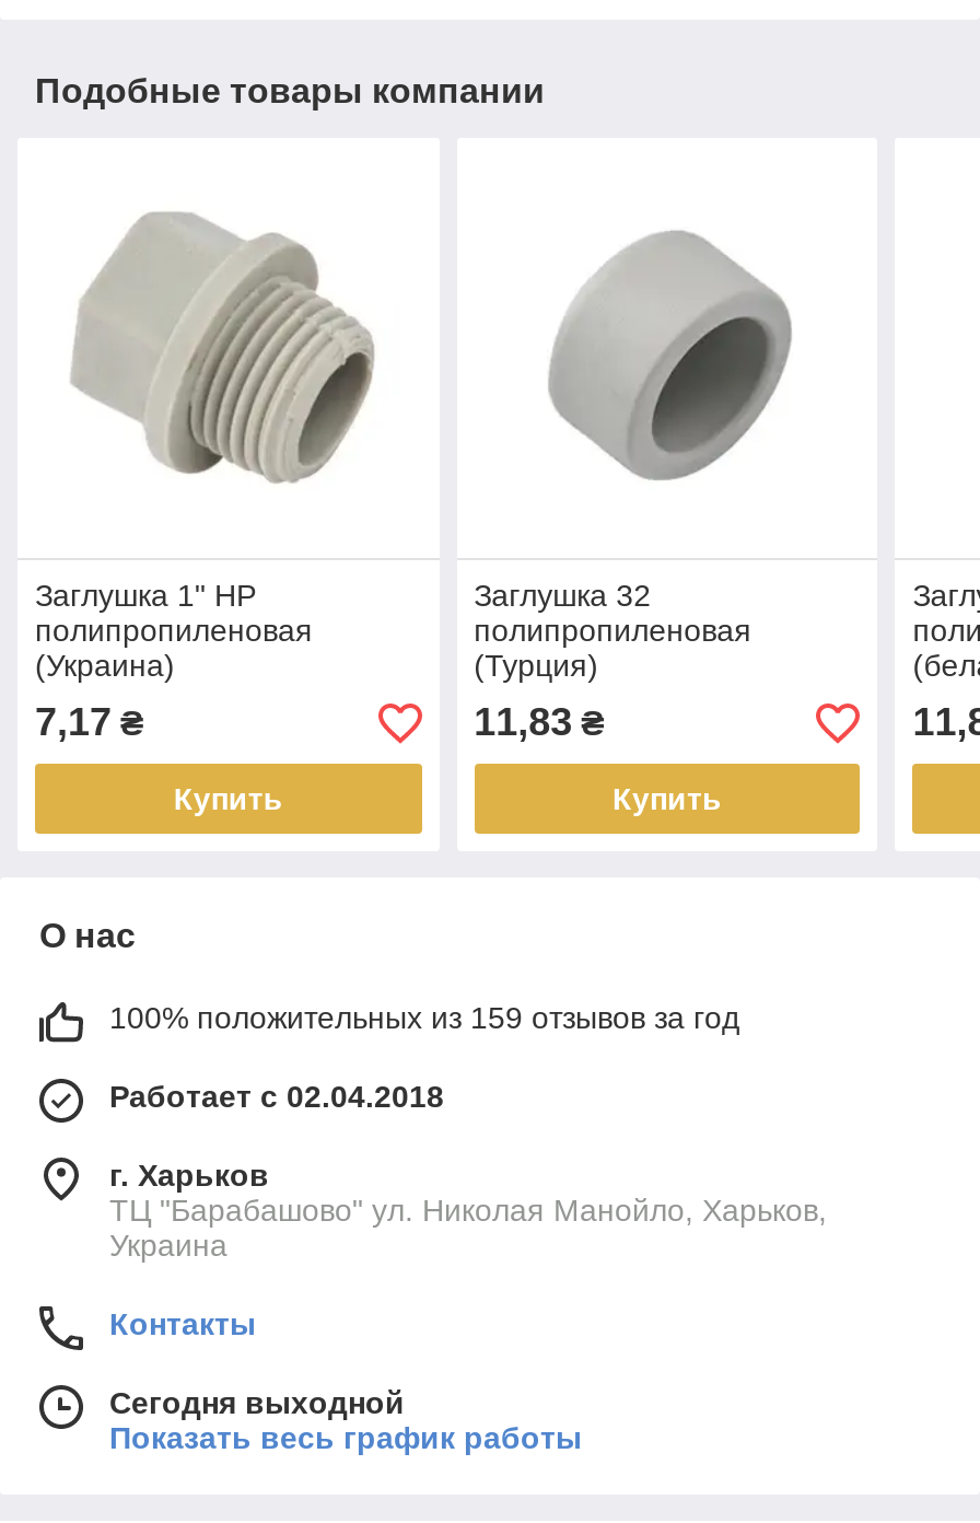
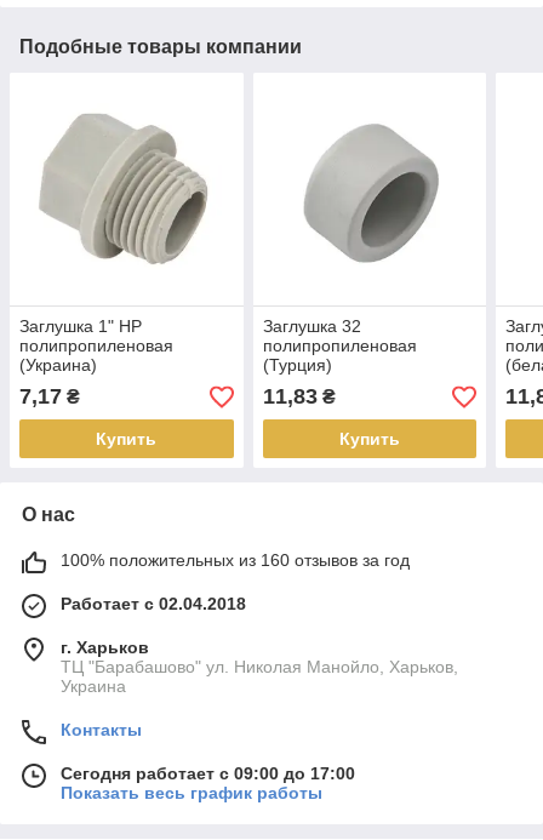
- 100% положительных из 159 отзывов за год
+ 100% положительных из 160 отзывов за год

- Сегодня выходной
+ Сегодня работает с 09:00 до 17:00
